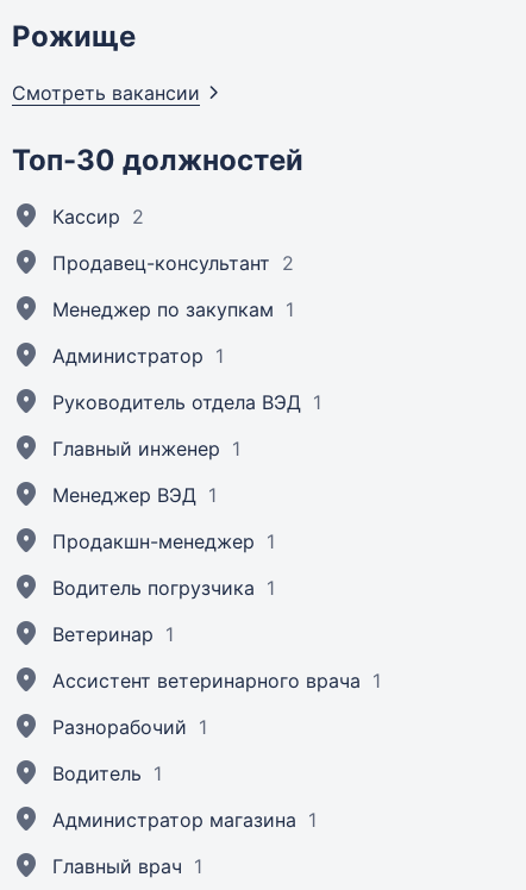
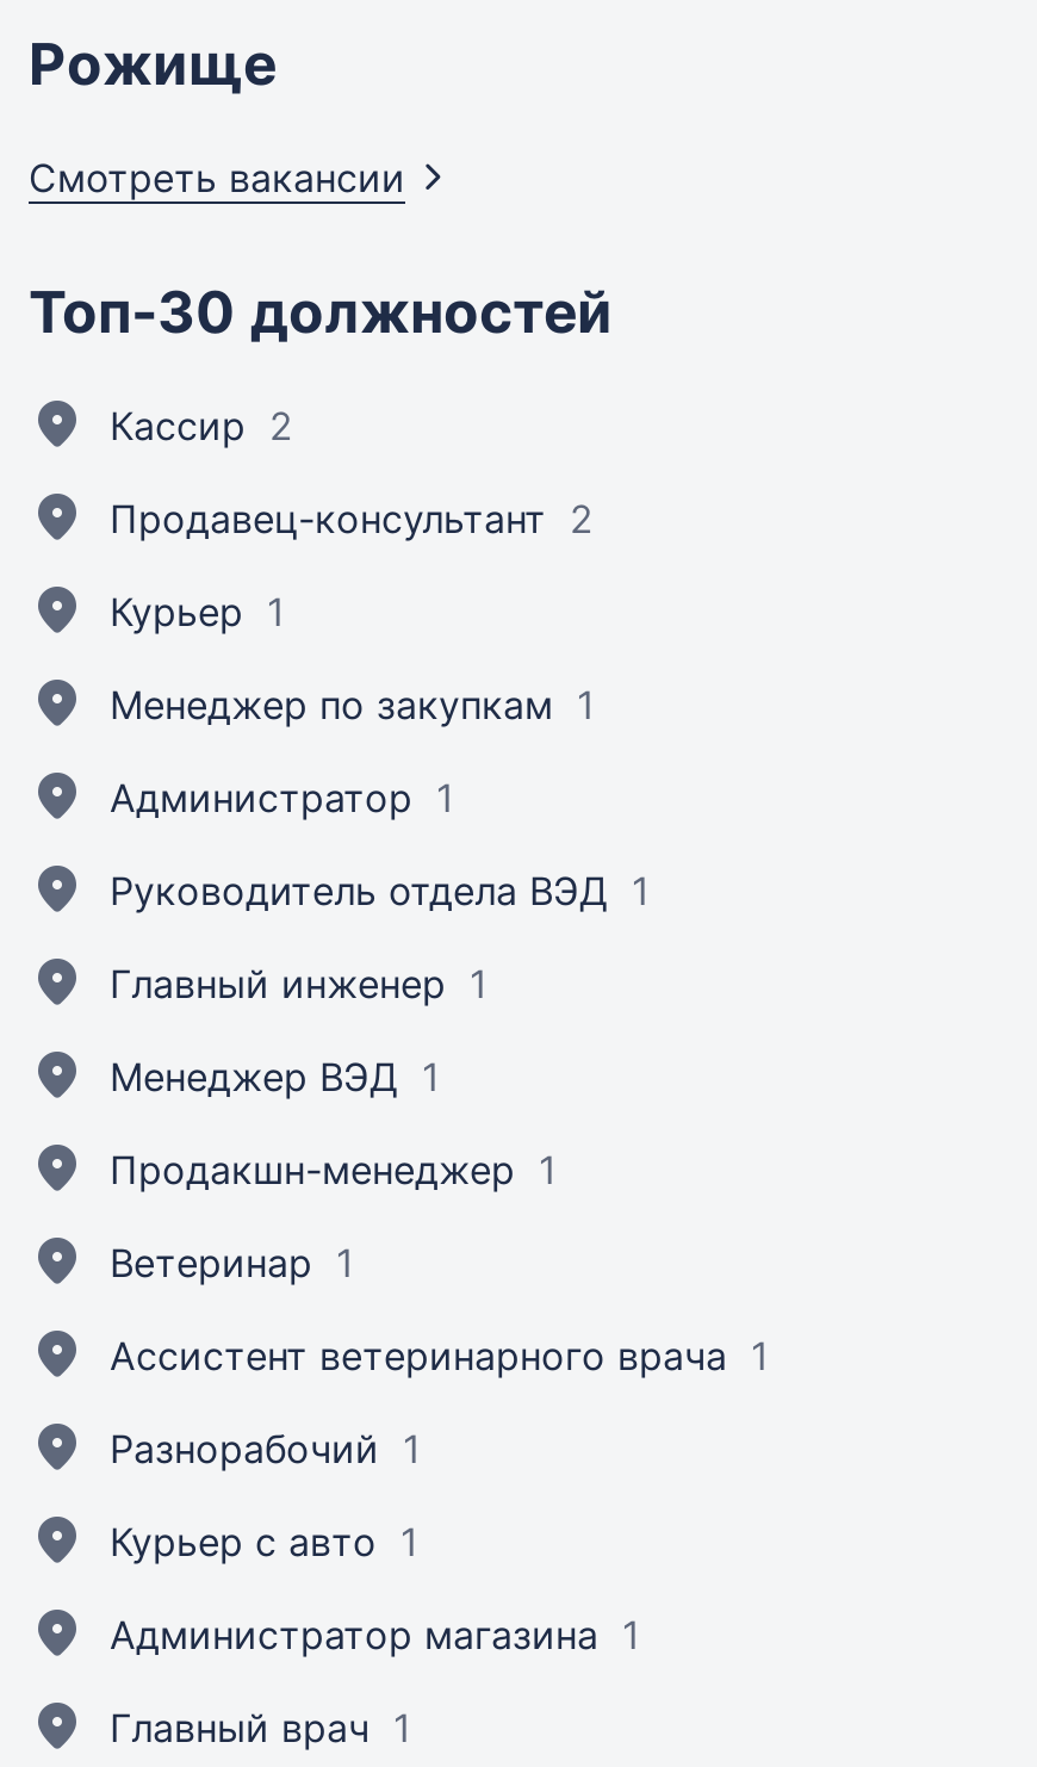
+ Курьер 1

moved down: Менеджер по закупкам 1 | Администратор 1 | Руководитель отдела ВЭД 1 | Главный инженер 1 | Менеджер ВЭД 1 | Продакшн-менеджер 1

- Водитель погрузчика 1

- Водитель 1
+ Курьер с авто 1
